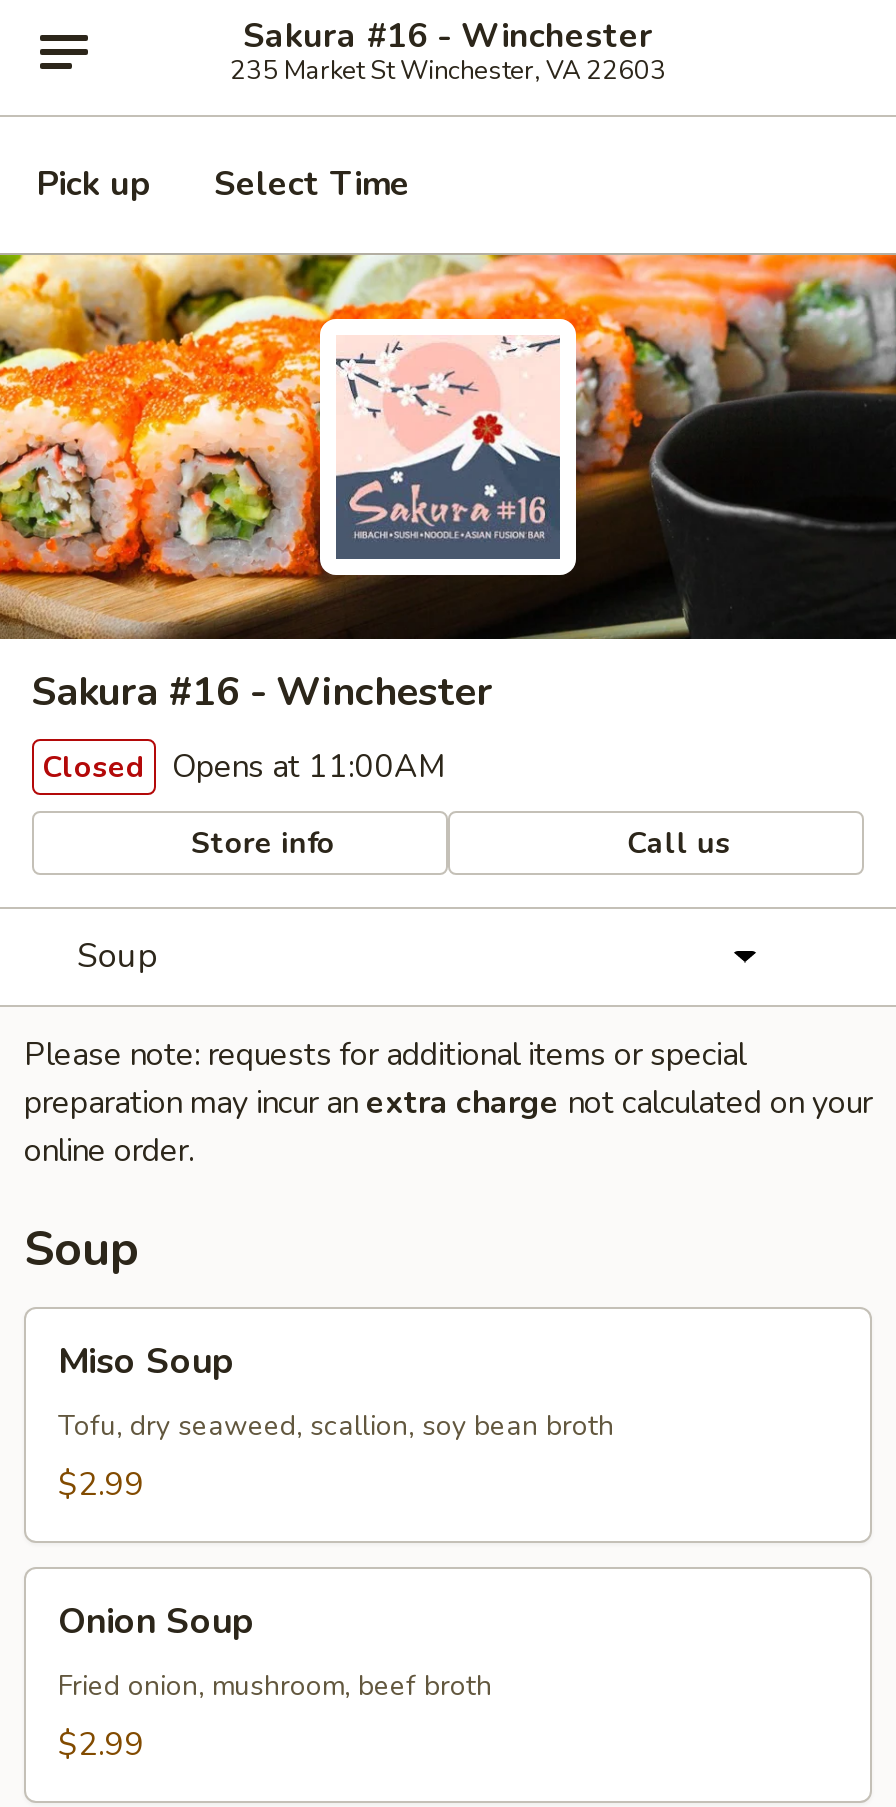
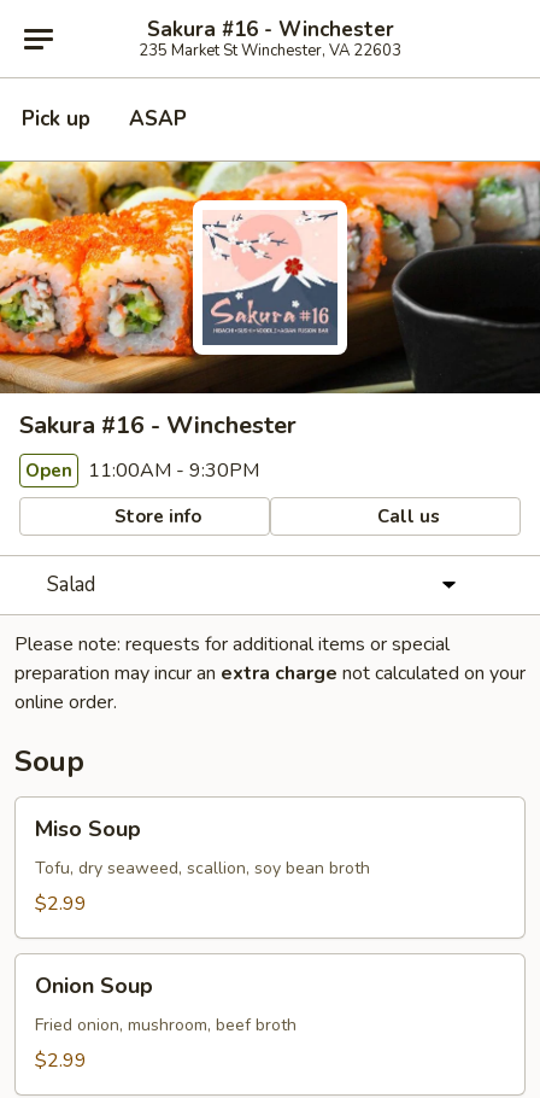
- Select Time
+ ASAP

- Closed Opens at 11:00AM
+ Open 11:00AM - 9:30PM

- Soup
+ Salad
